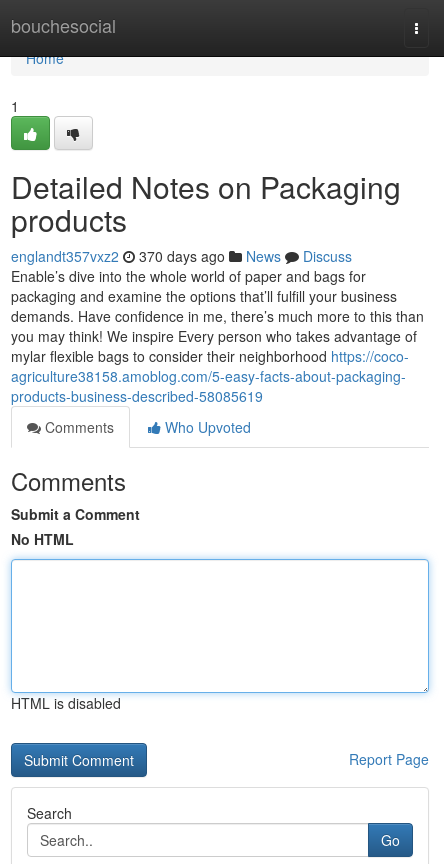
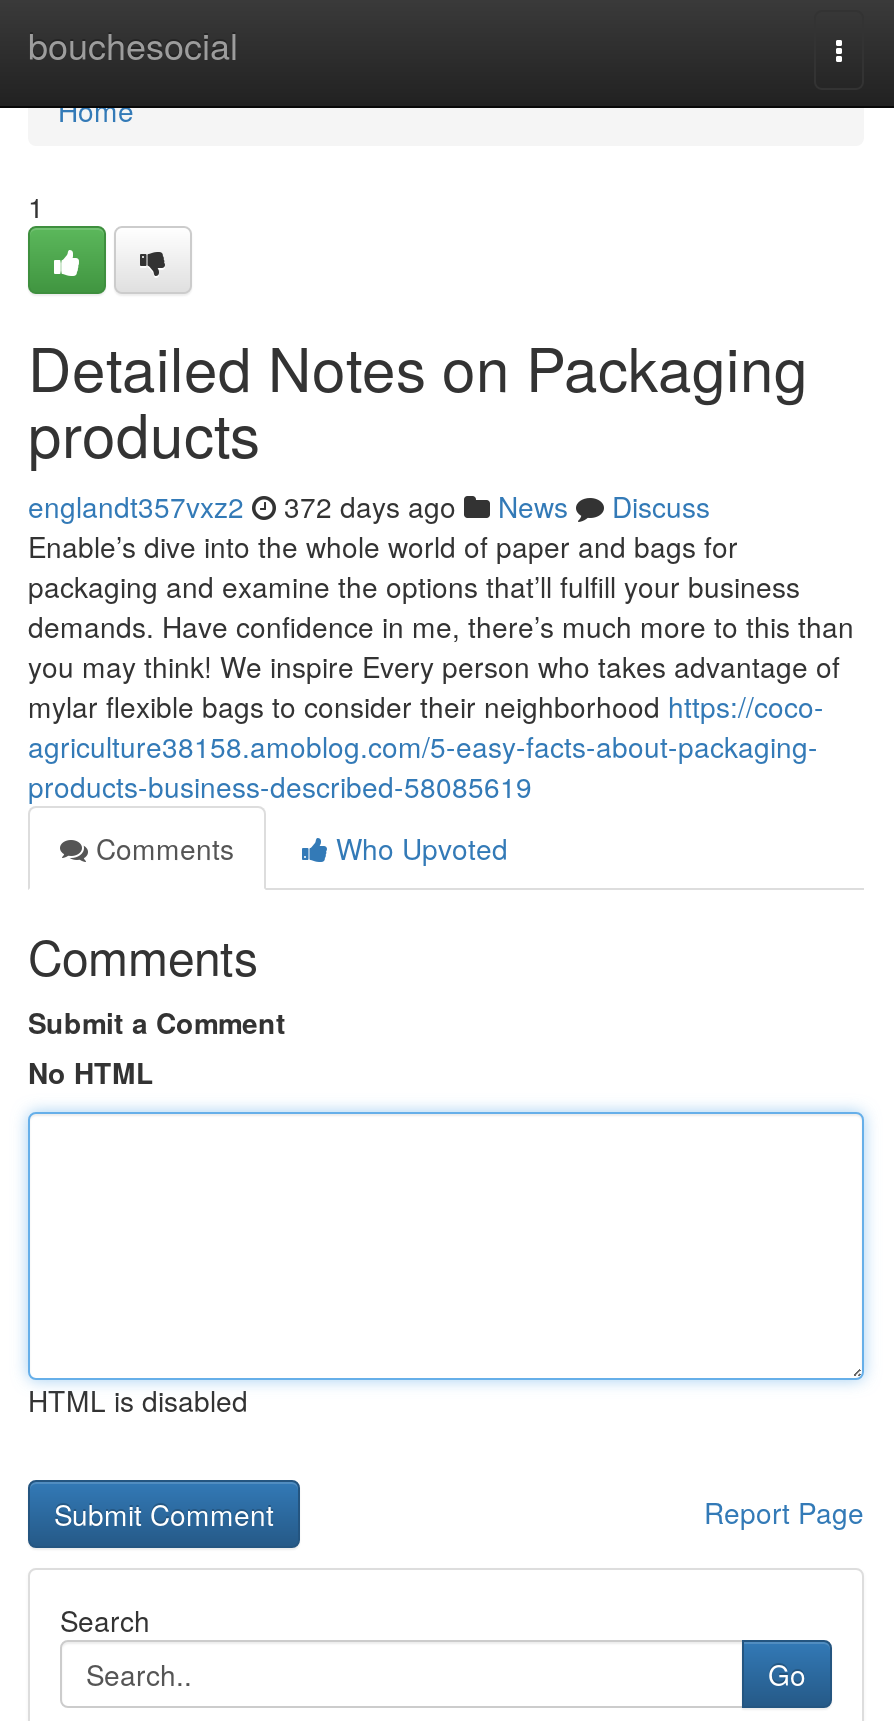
- englandt357vxz2 370 days ago News Discuss
+ englandt357vxz2 372 days ago News Discuss
